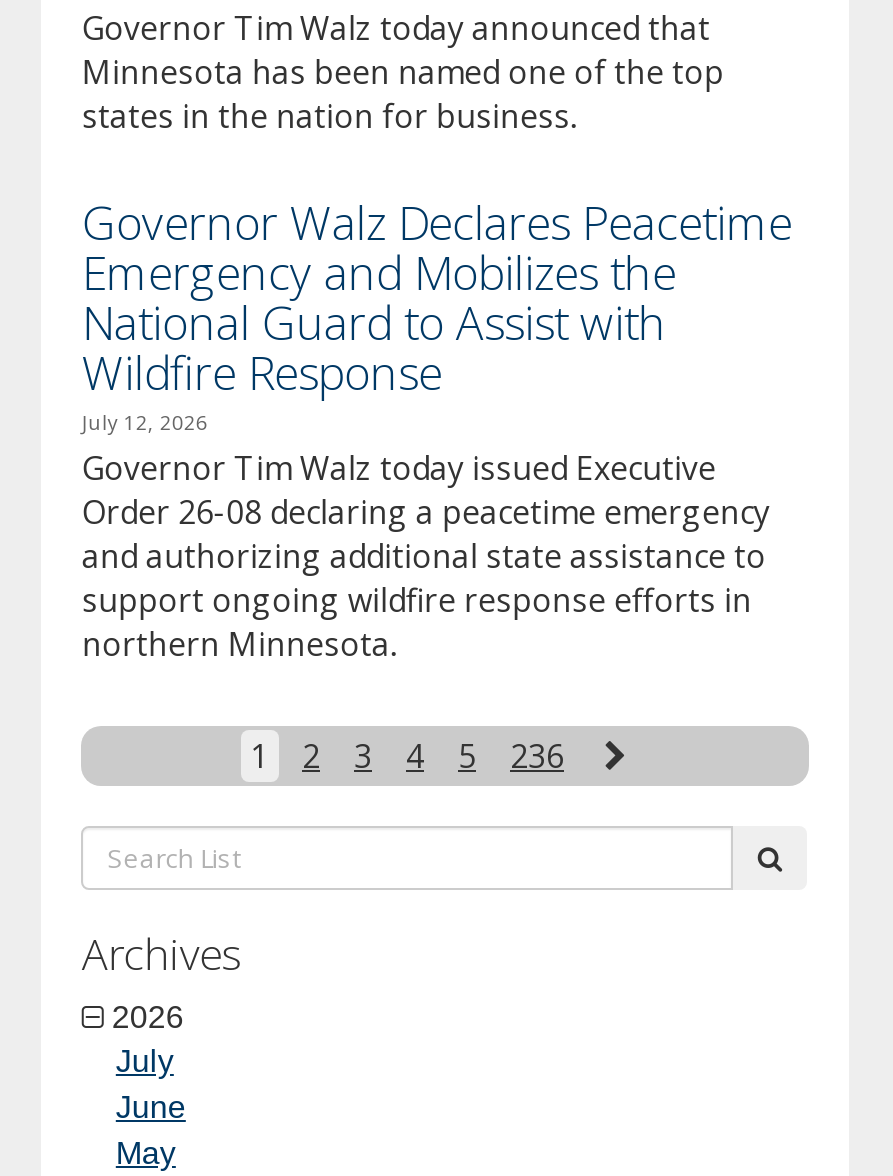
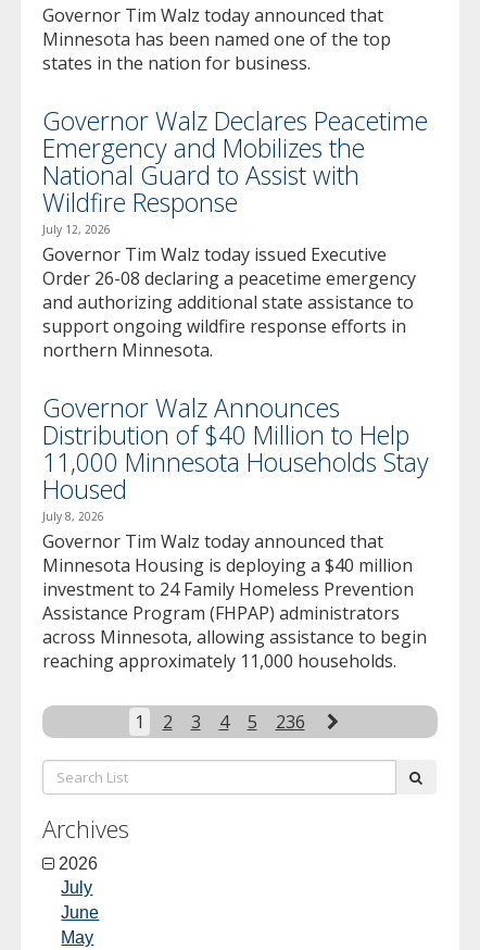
+ Governor Walz Announces
+ Distribution of $40 Million to Help
+ 11,000 Minnesota Households Stay
+ Housed
+ July 8, 2026
+ Governor Tim Walz today announced that
+ Minnesota Housing is deploying a $40 million
+ investment to 24 Family Homeless Prevention
+ Assistance Program (FHPAP) administrators
+ across Minnesota, allowing assistance to begin
+ reaching approximately 11,000 households.
